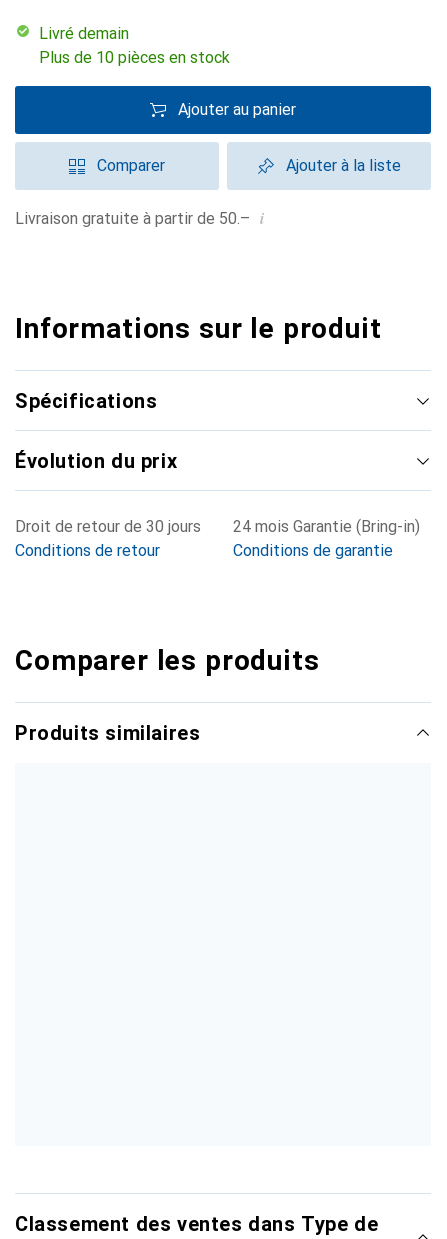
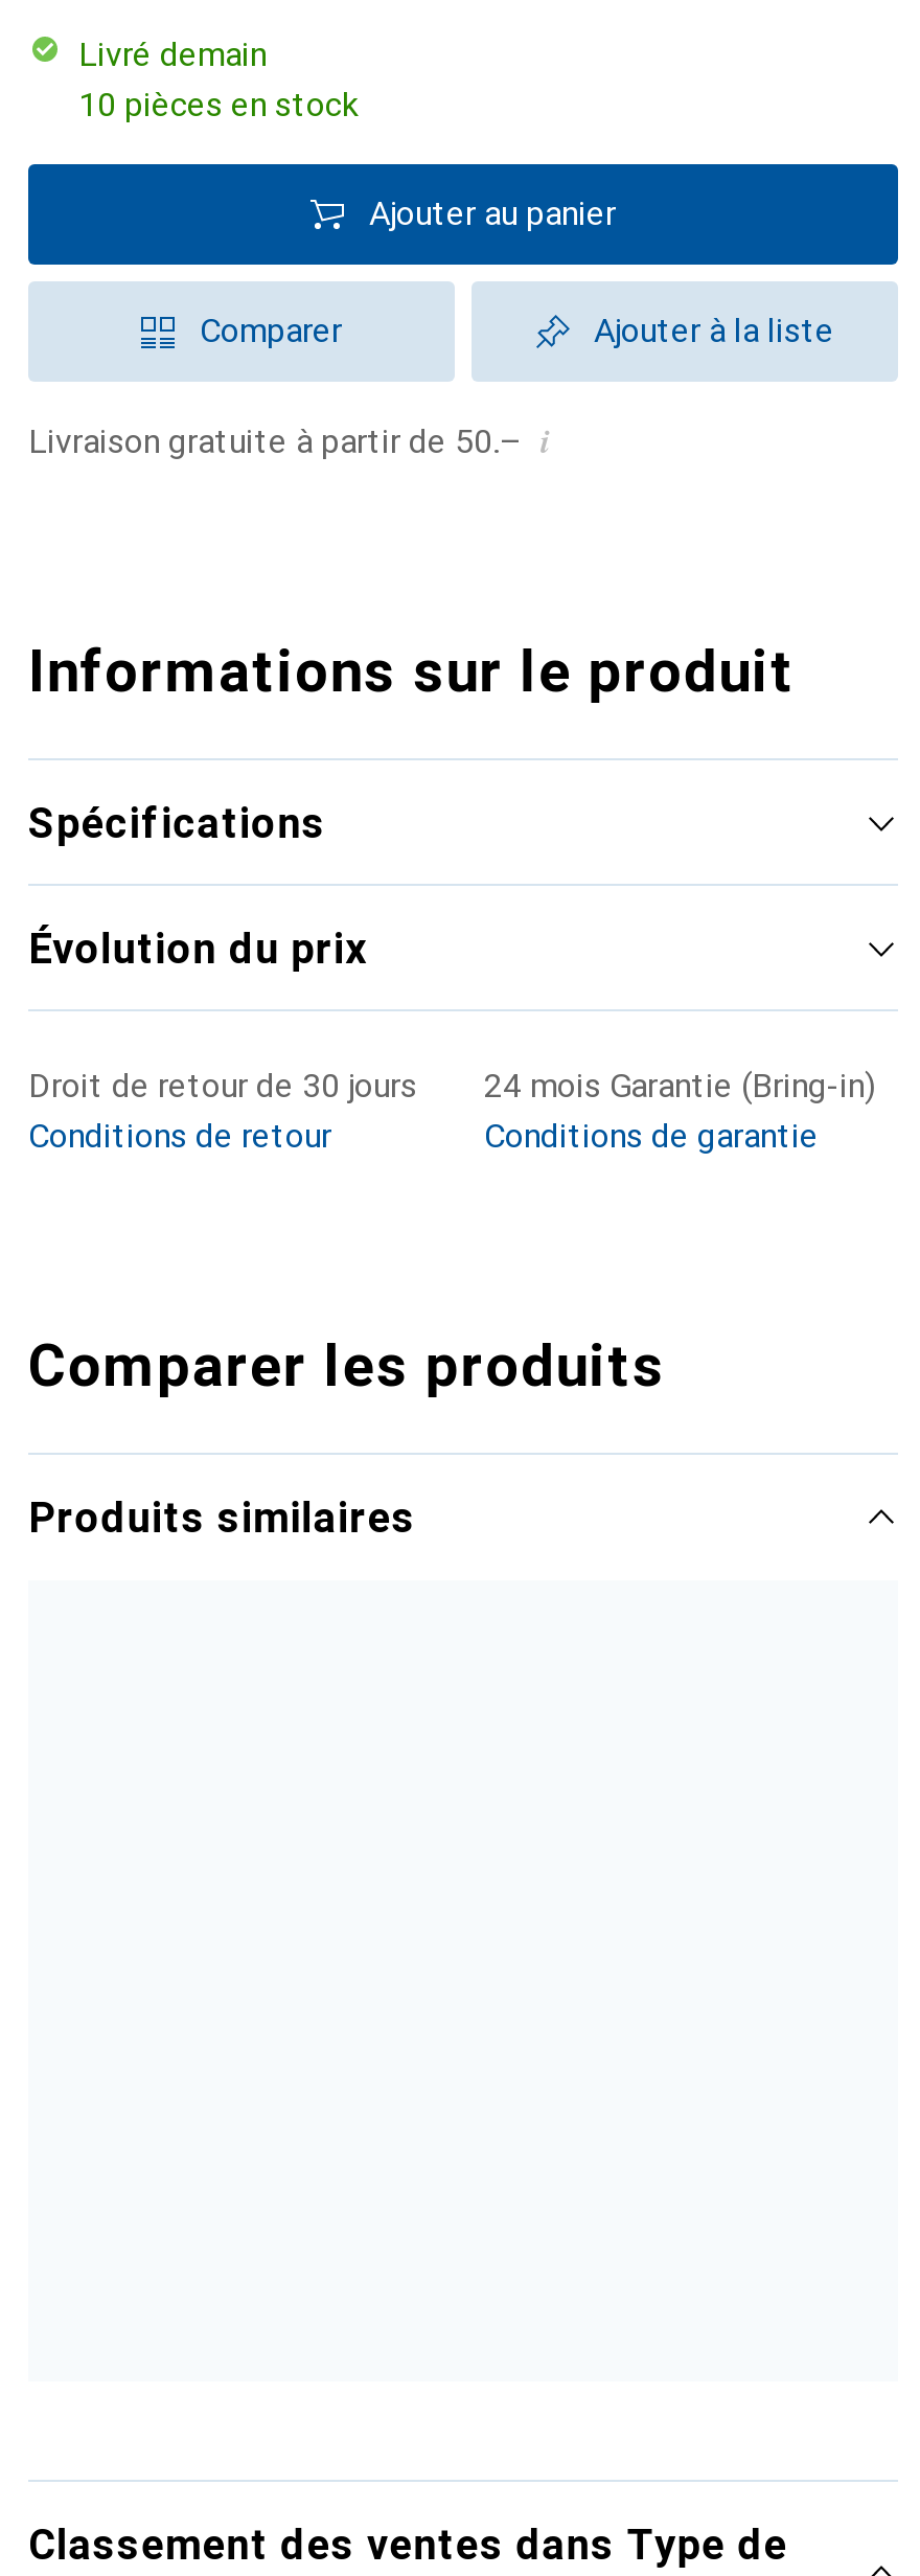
- Plus de 10 pièces en stock
+ 10 pièces en stock
